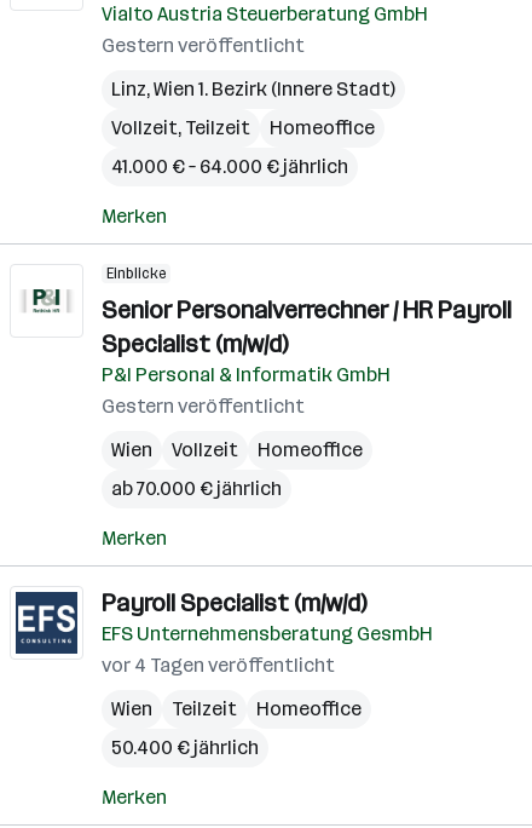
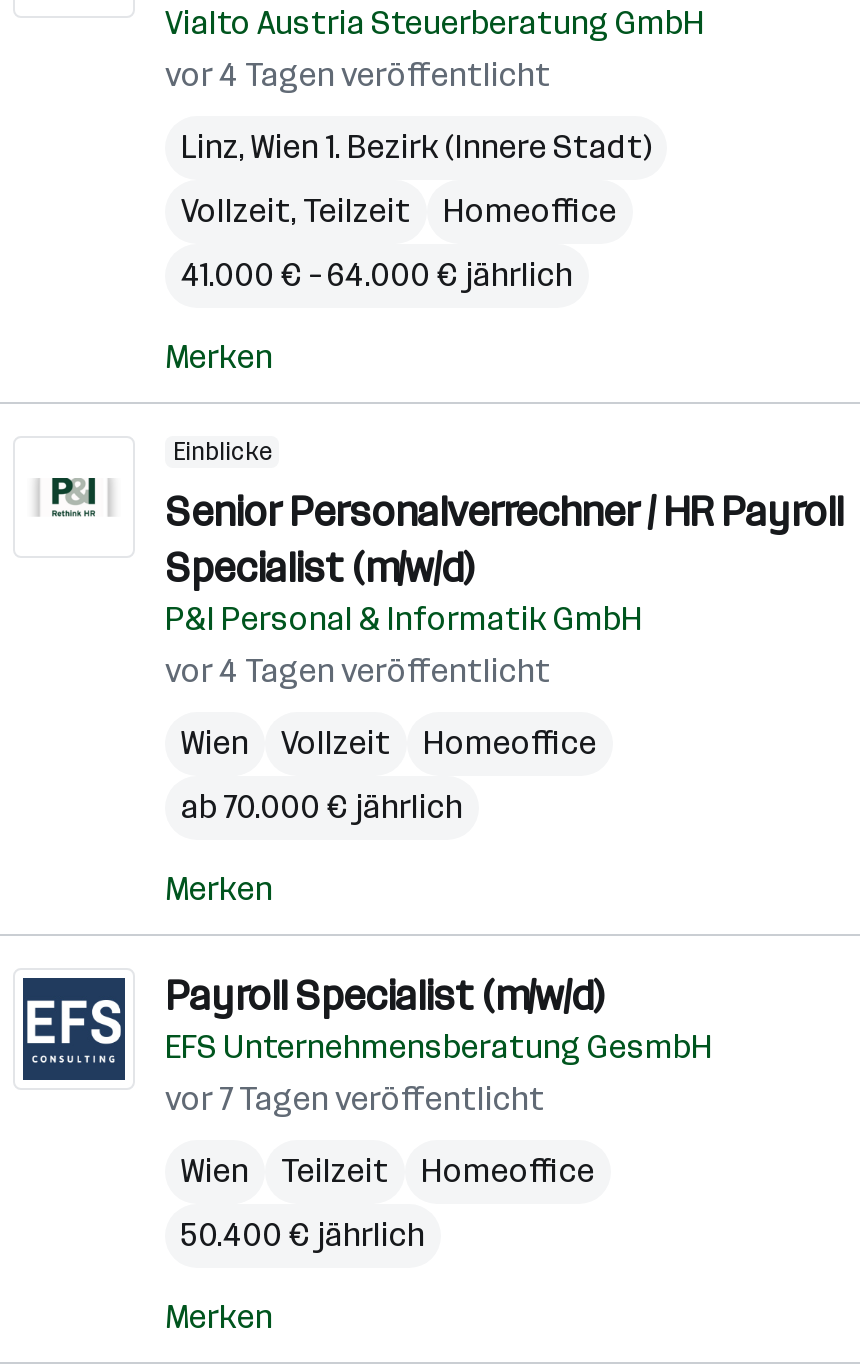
- Gestern veröffentlicht
+ vor 4 Tagen veröffentlicht

- Gestern veröffentlicht
+ vor 4 Tagen veröffentlicht

- vor 4 Tagen veröffentlicht
+ vor 7 Tagen veröffentlicht
